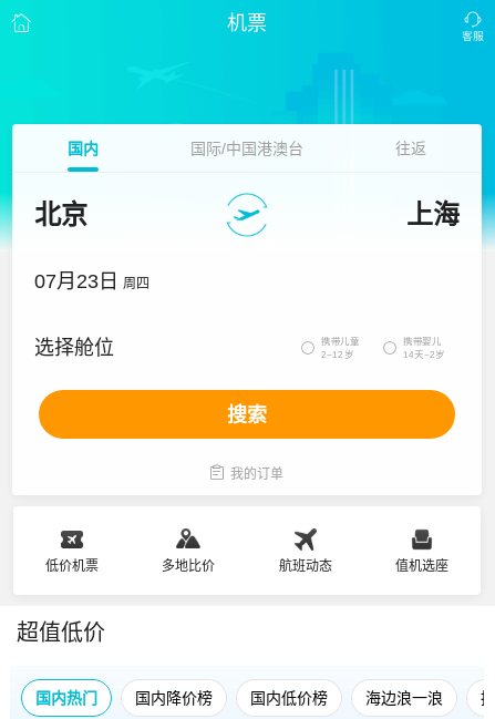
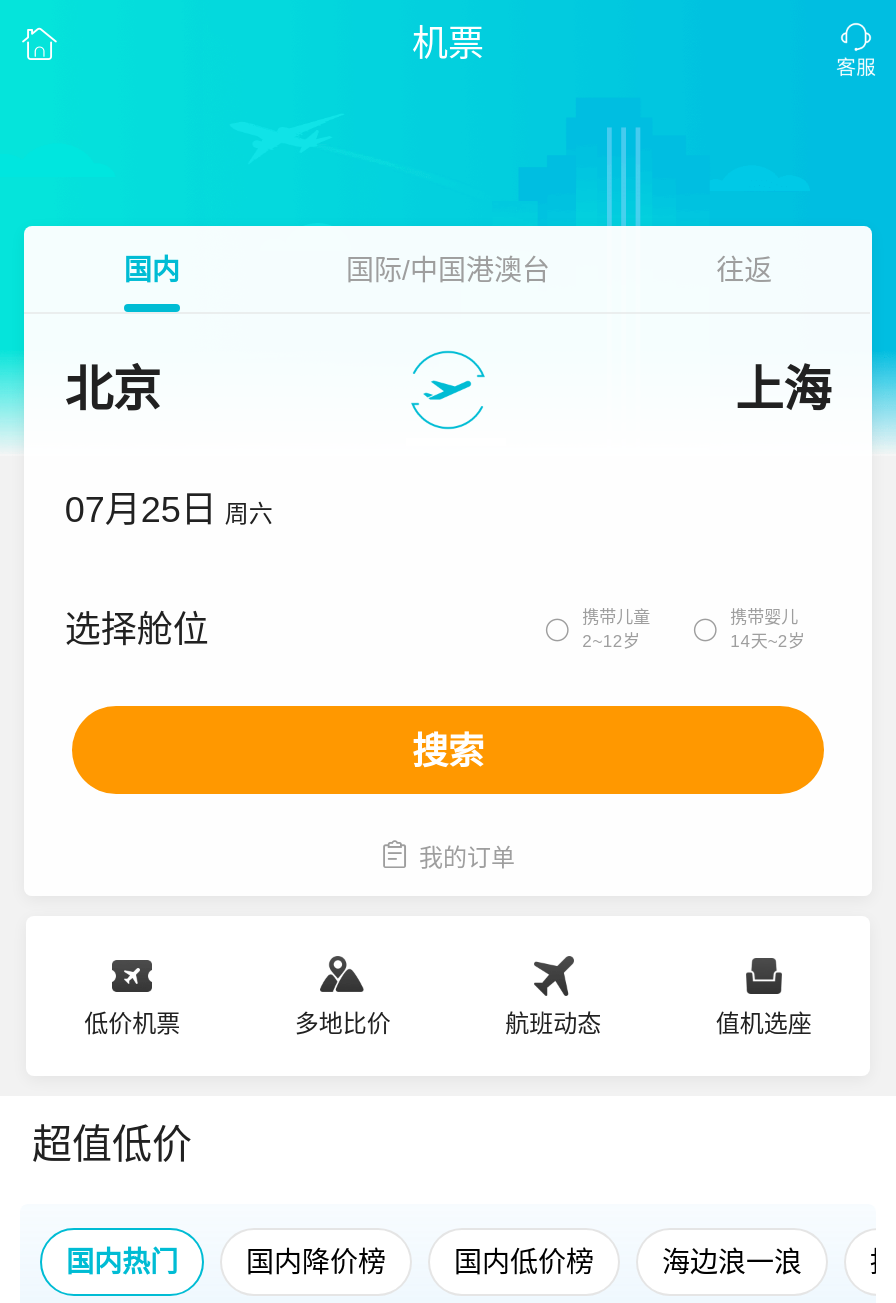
- 07月23日 周四
+ 07月25日 周六
